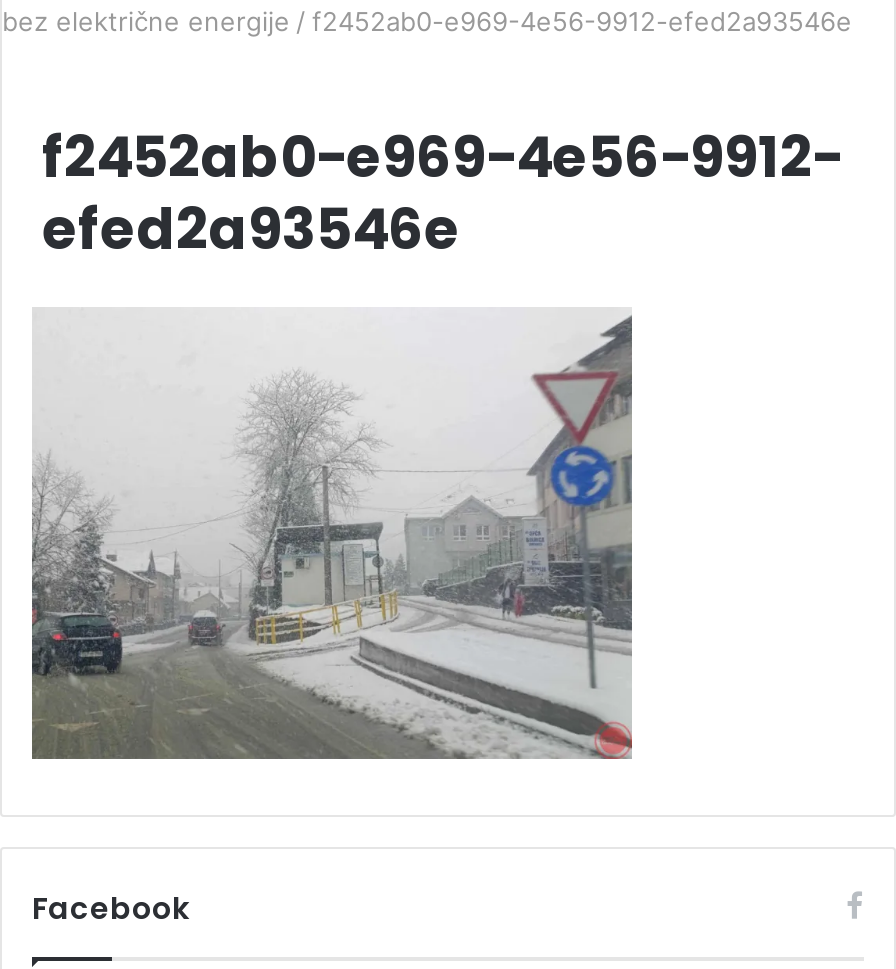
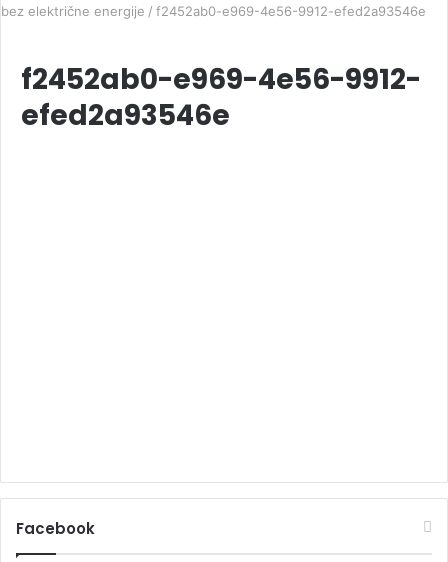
- [image]
